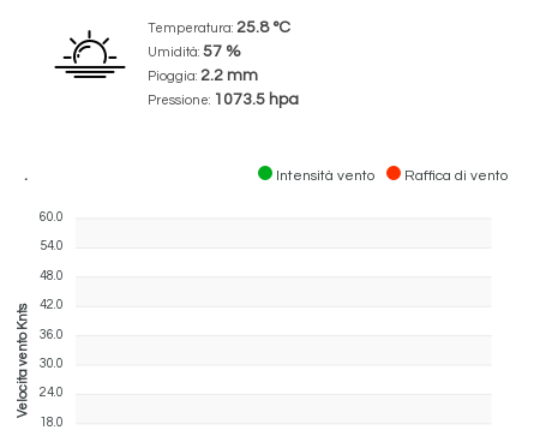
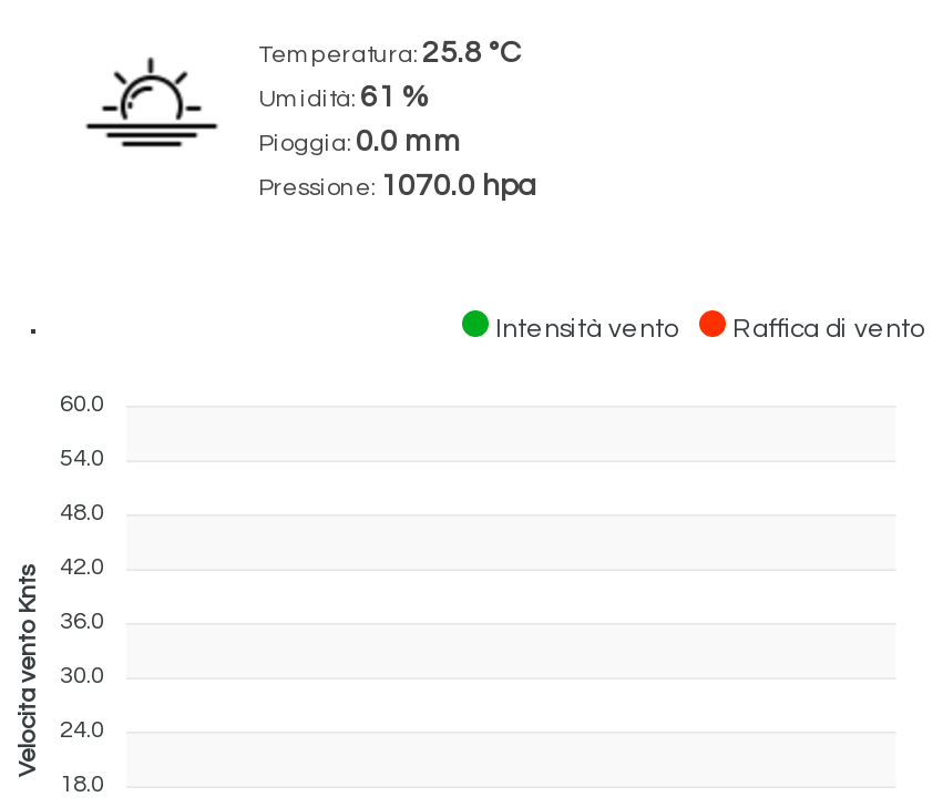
- Umidità: 57 %
+ Umidità: 61 %

- Pioggia: 2.2 mm
+ Pioggia: 0.0 mm

- Pressione: 1073.5 hpa
+ Pressione: 1070.0 hpa
